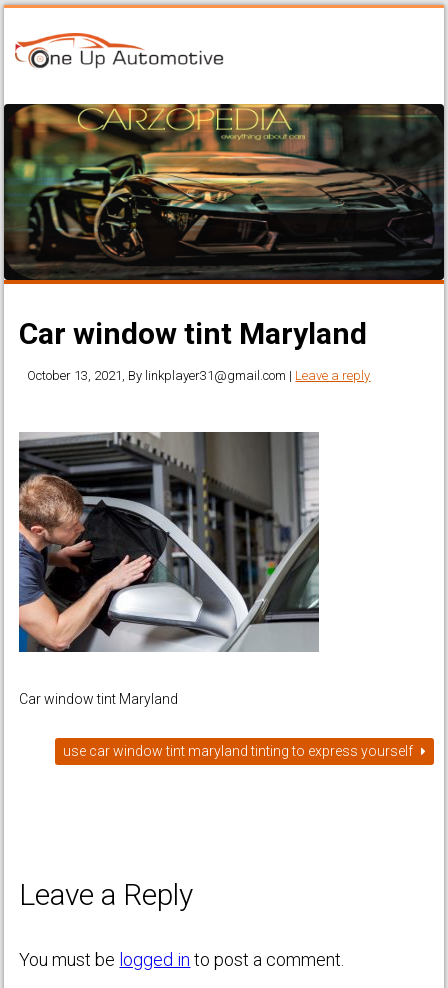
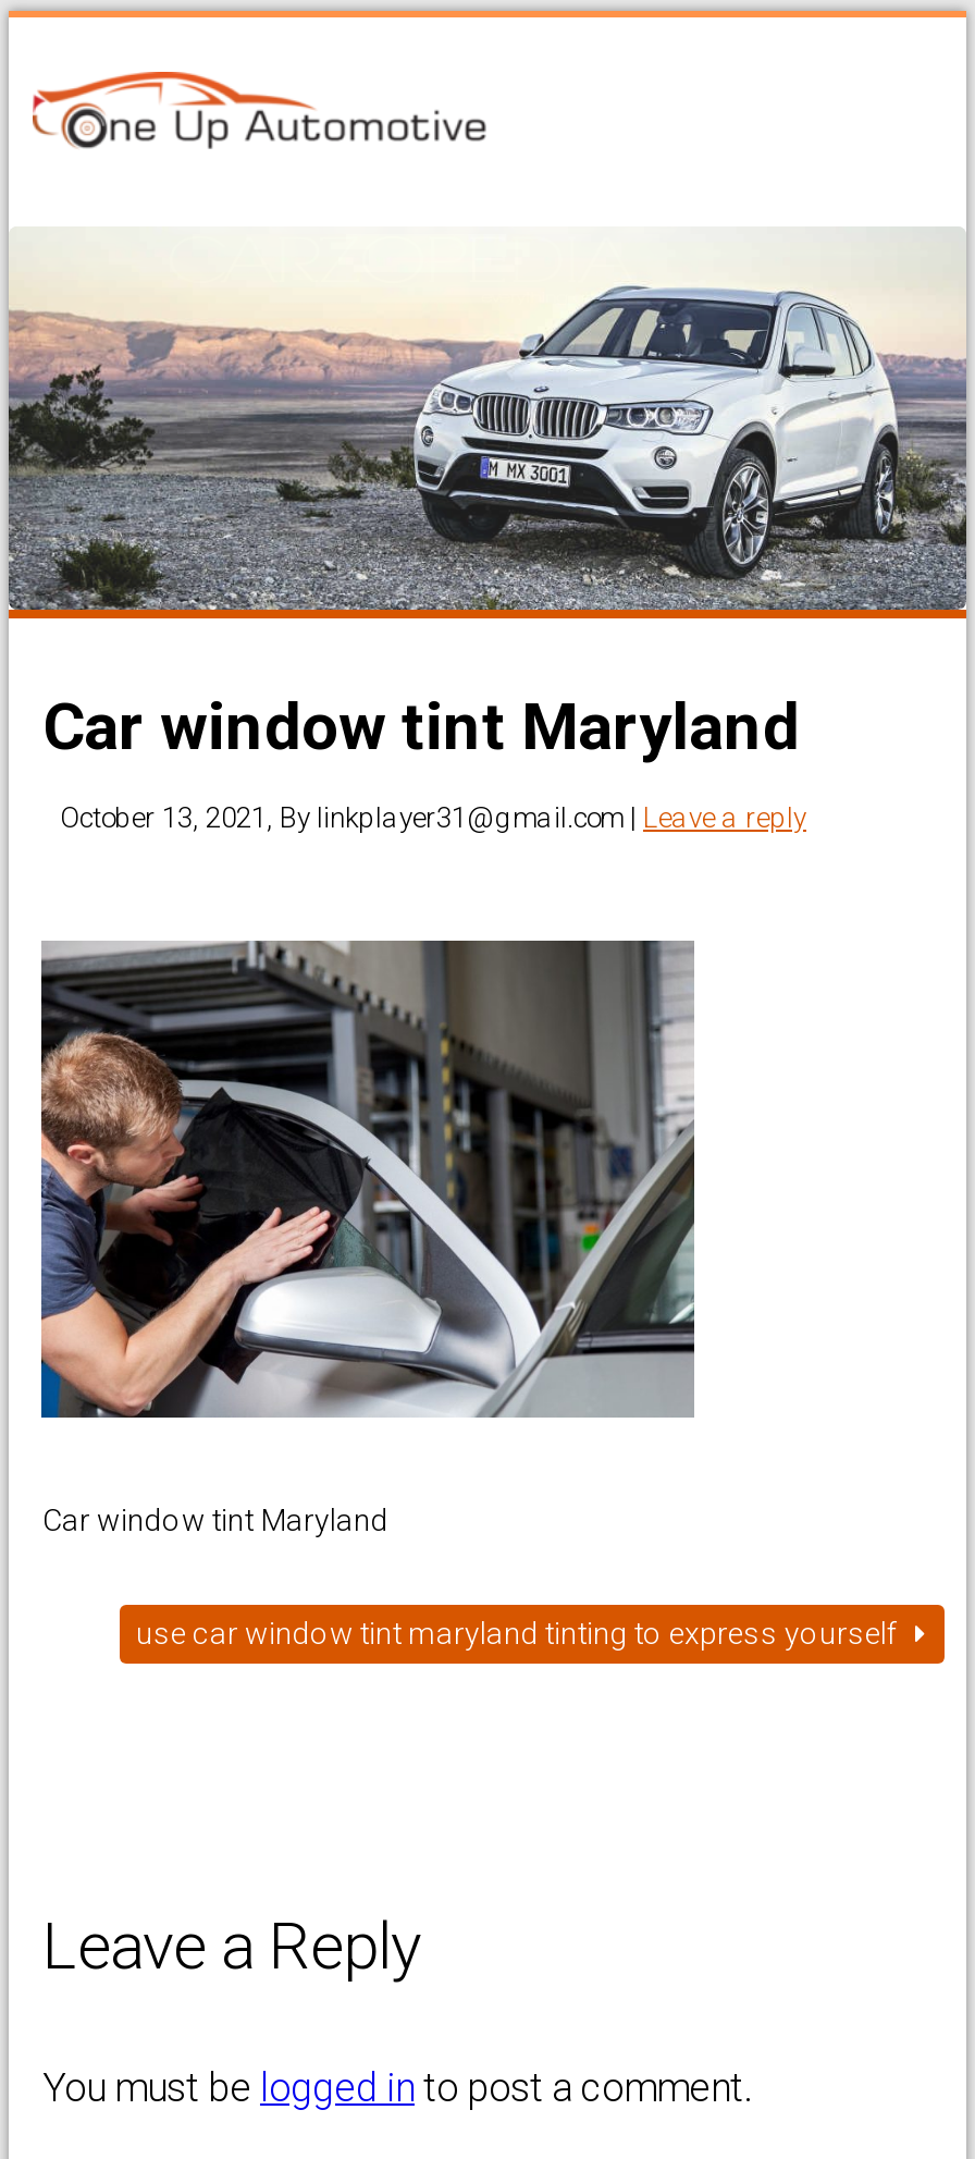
- [image]
+ [image]
